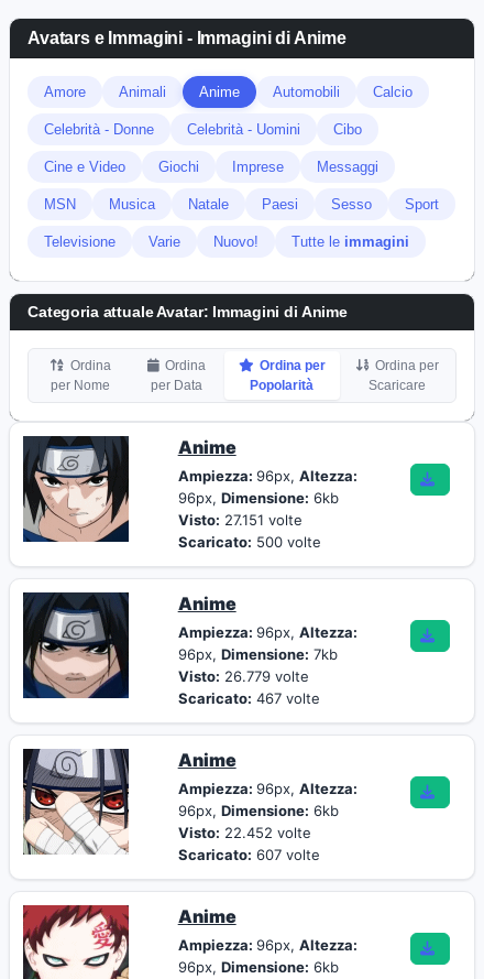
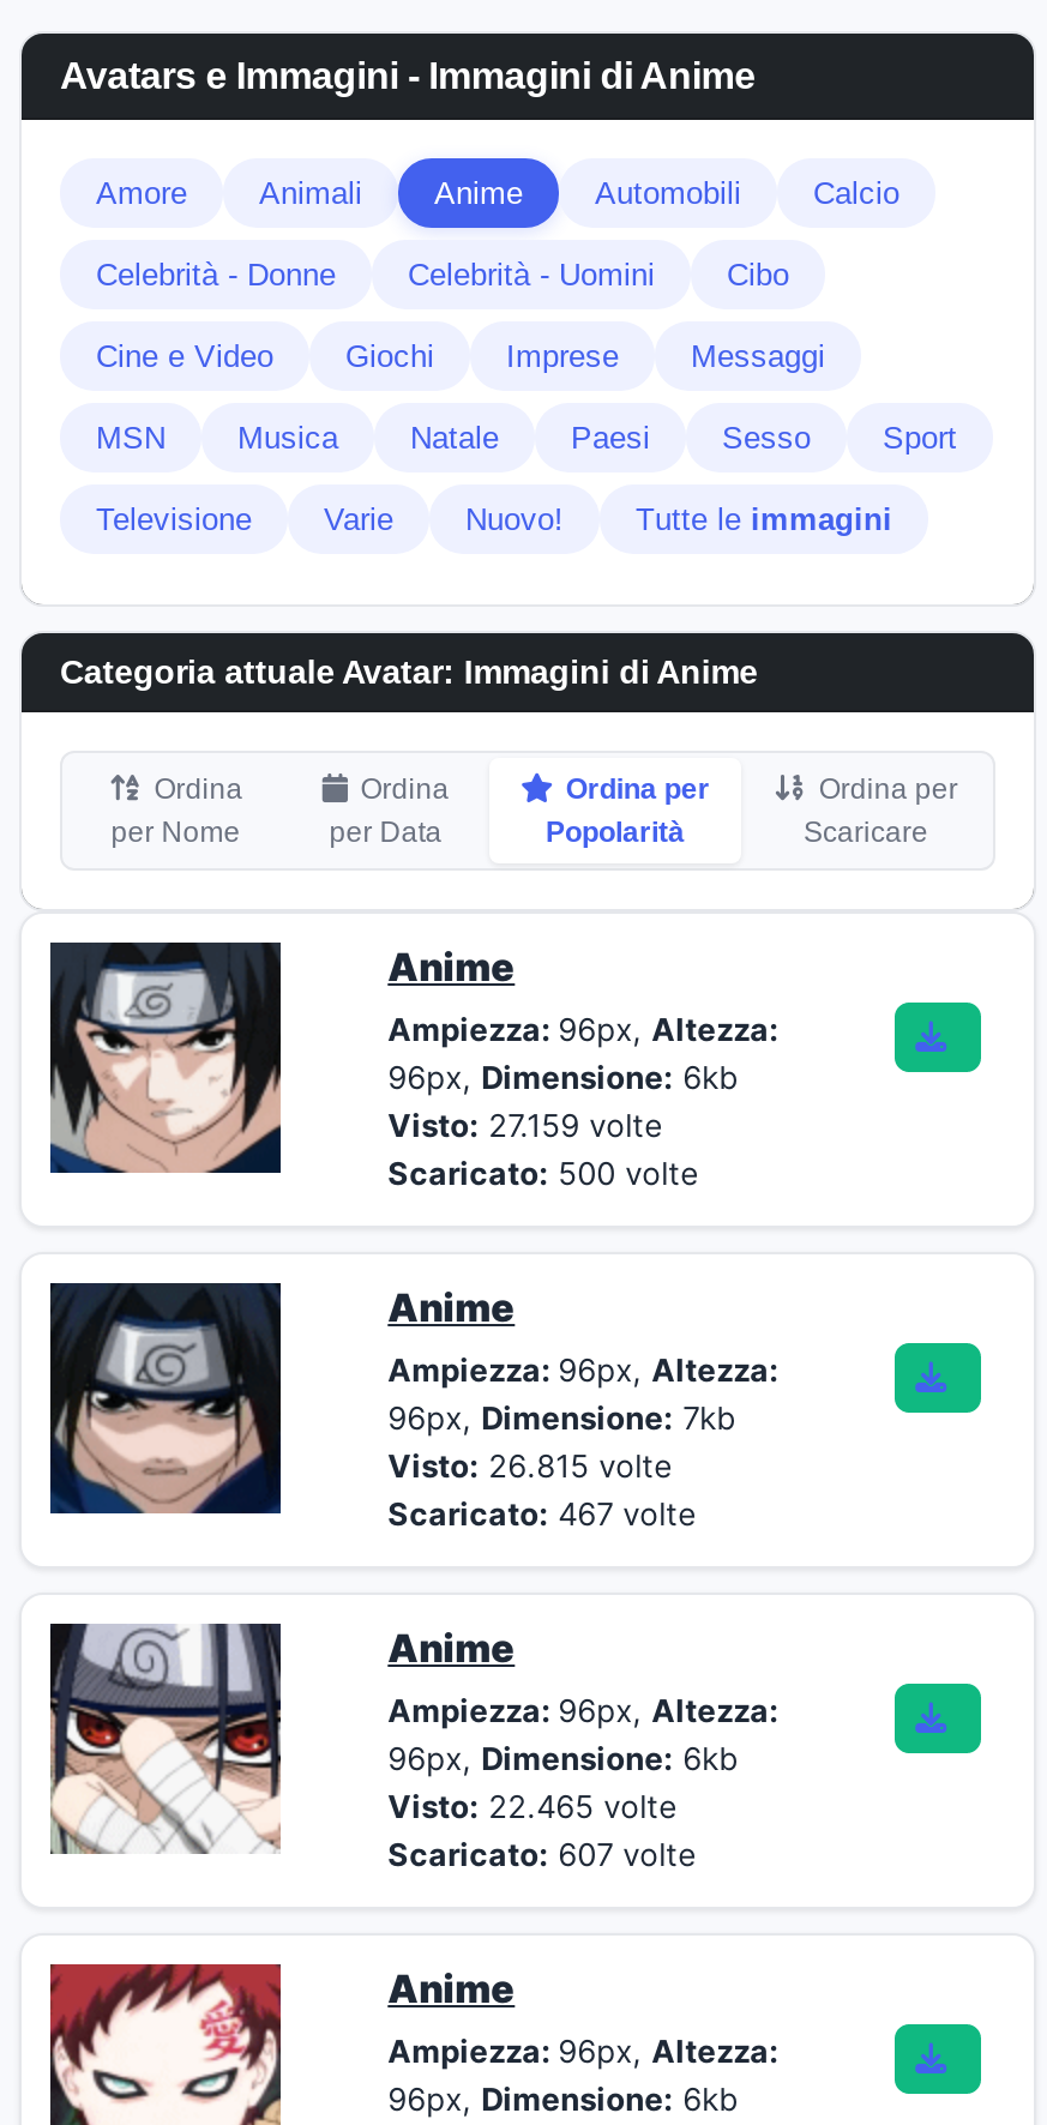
- Visto: 27.151 volte
+ Visto: 27.159 volte

- Visto: 26.779 volte
+ Visto: 26.815 volte

- Visto: 22.452 volte
+ Visto: 22.465 volte
